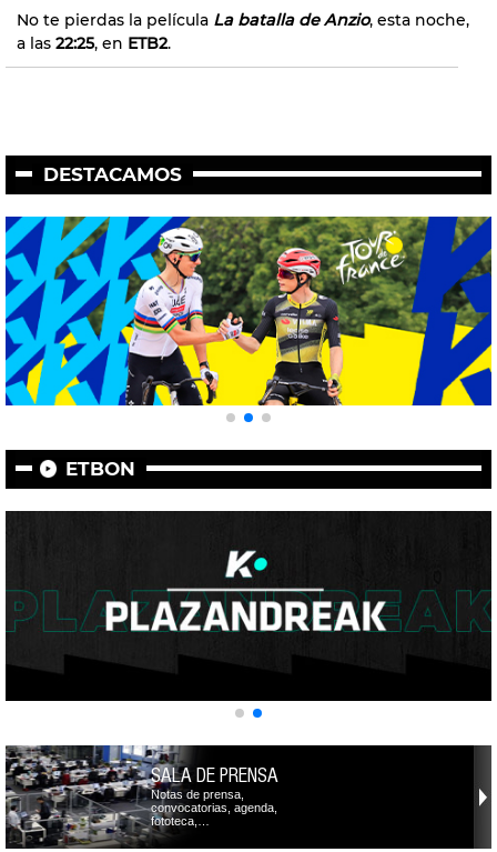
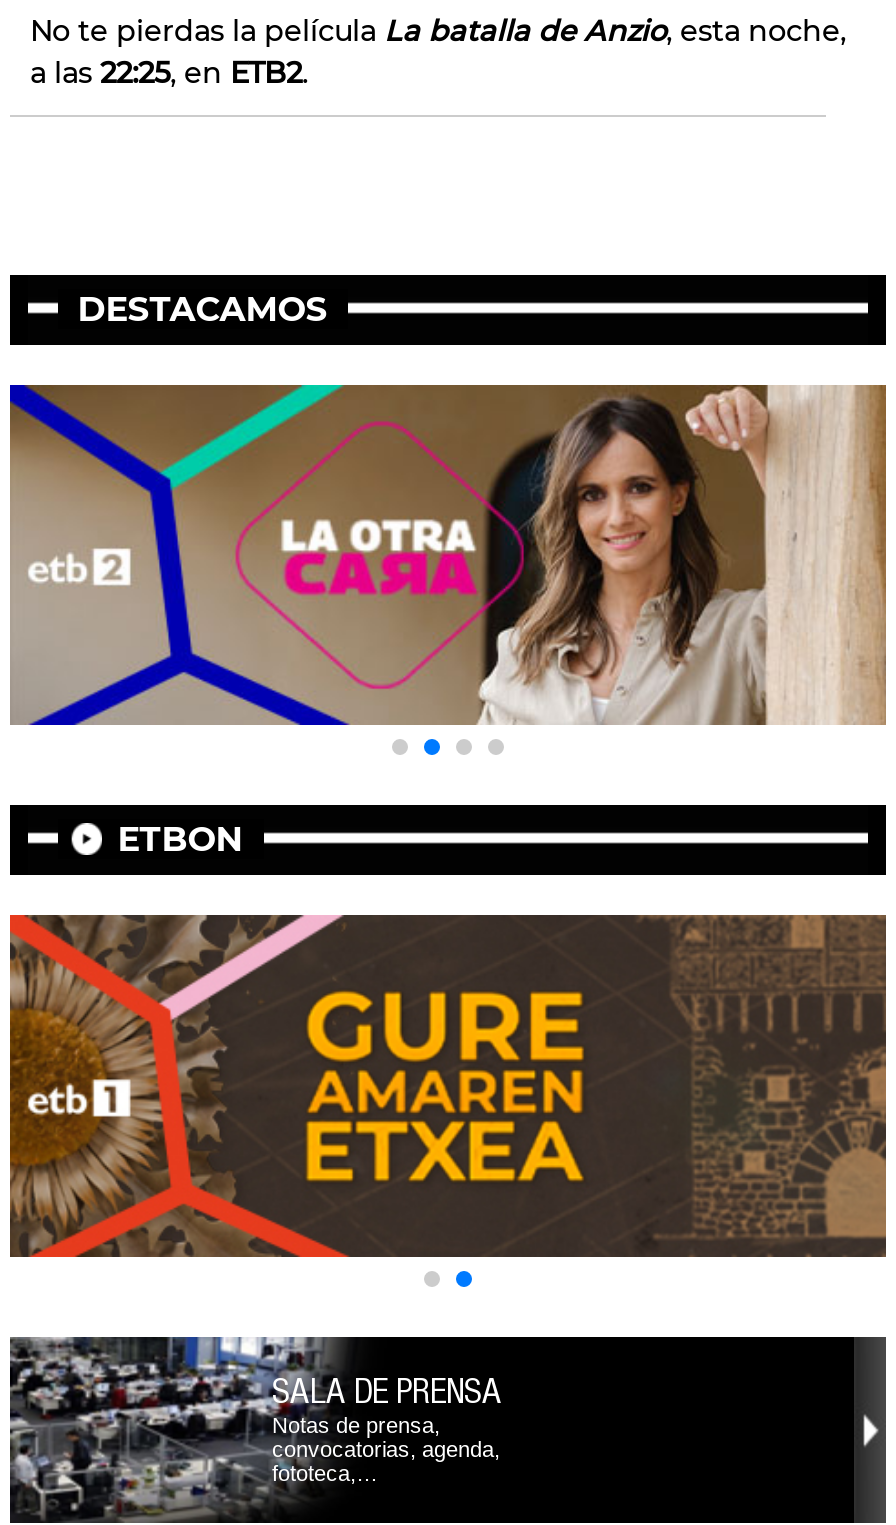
- [image]
+ [image]

- [image]
+ [image]
